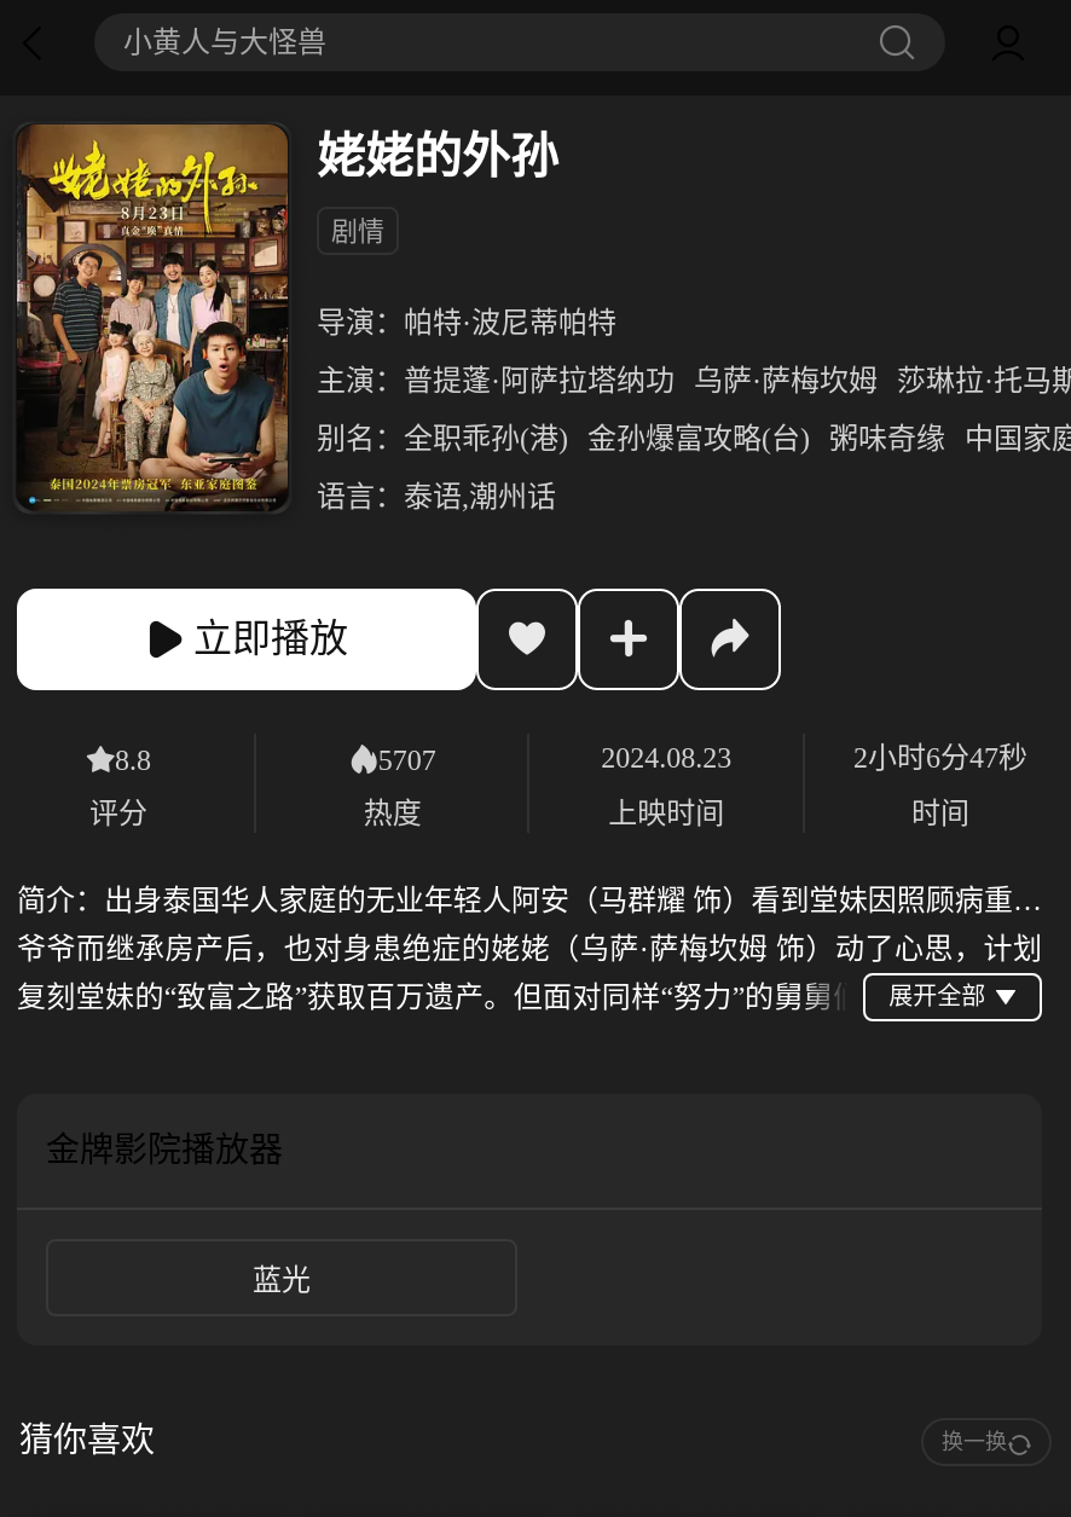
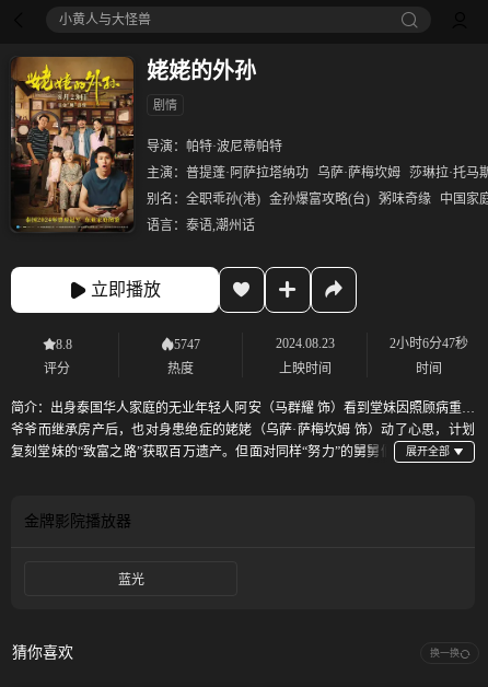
- 5707
+ 5747
